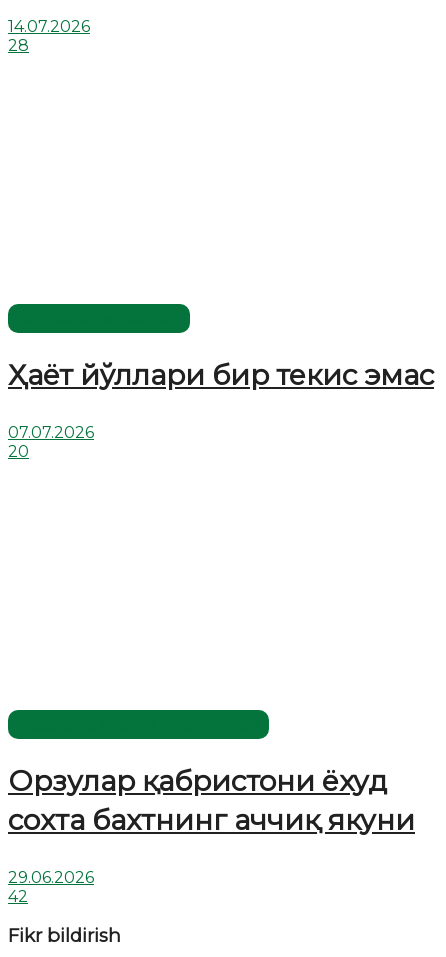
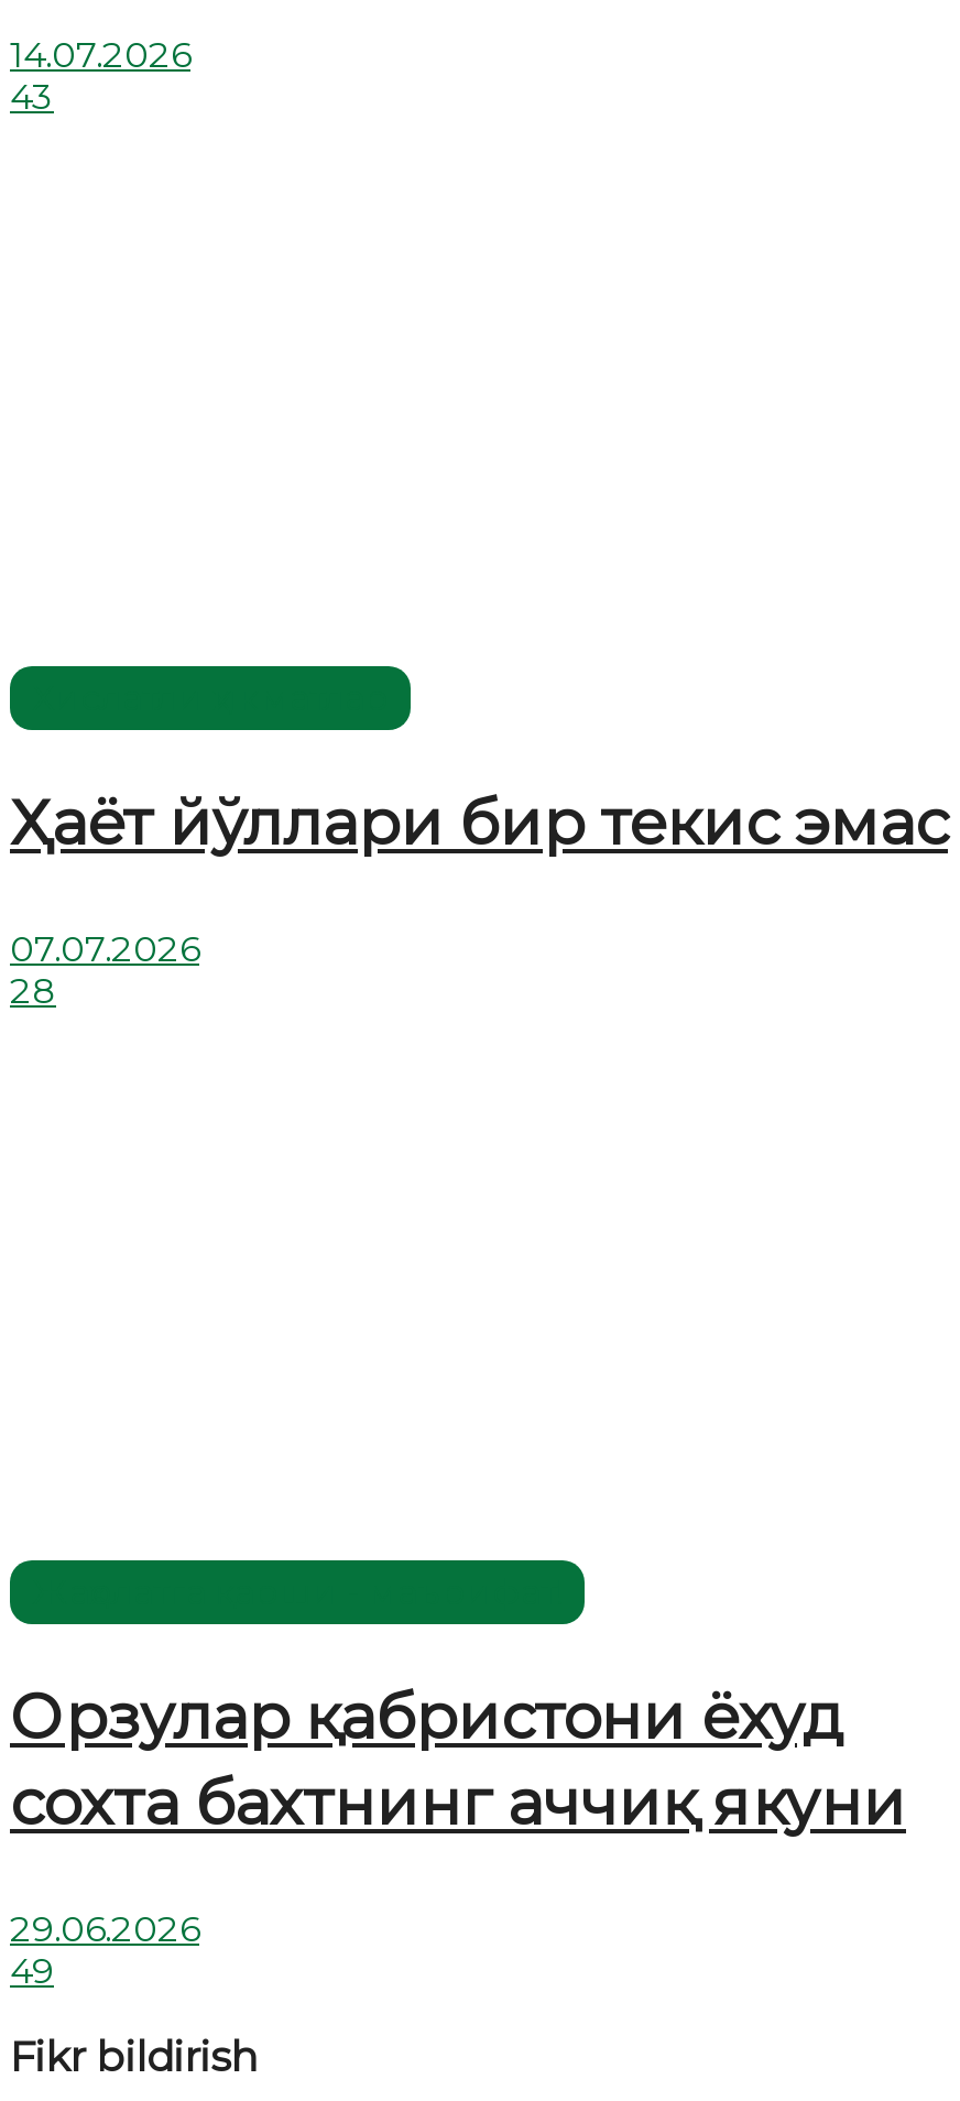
- 28
+ 43

- 20
+ 28

- 42
+ 49
